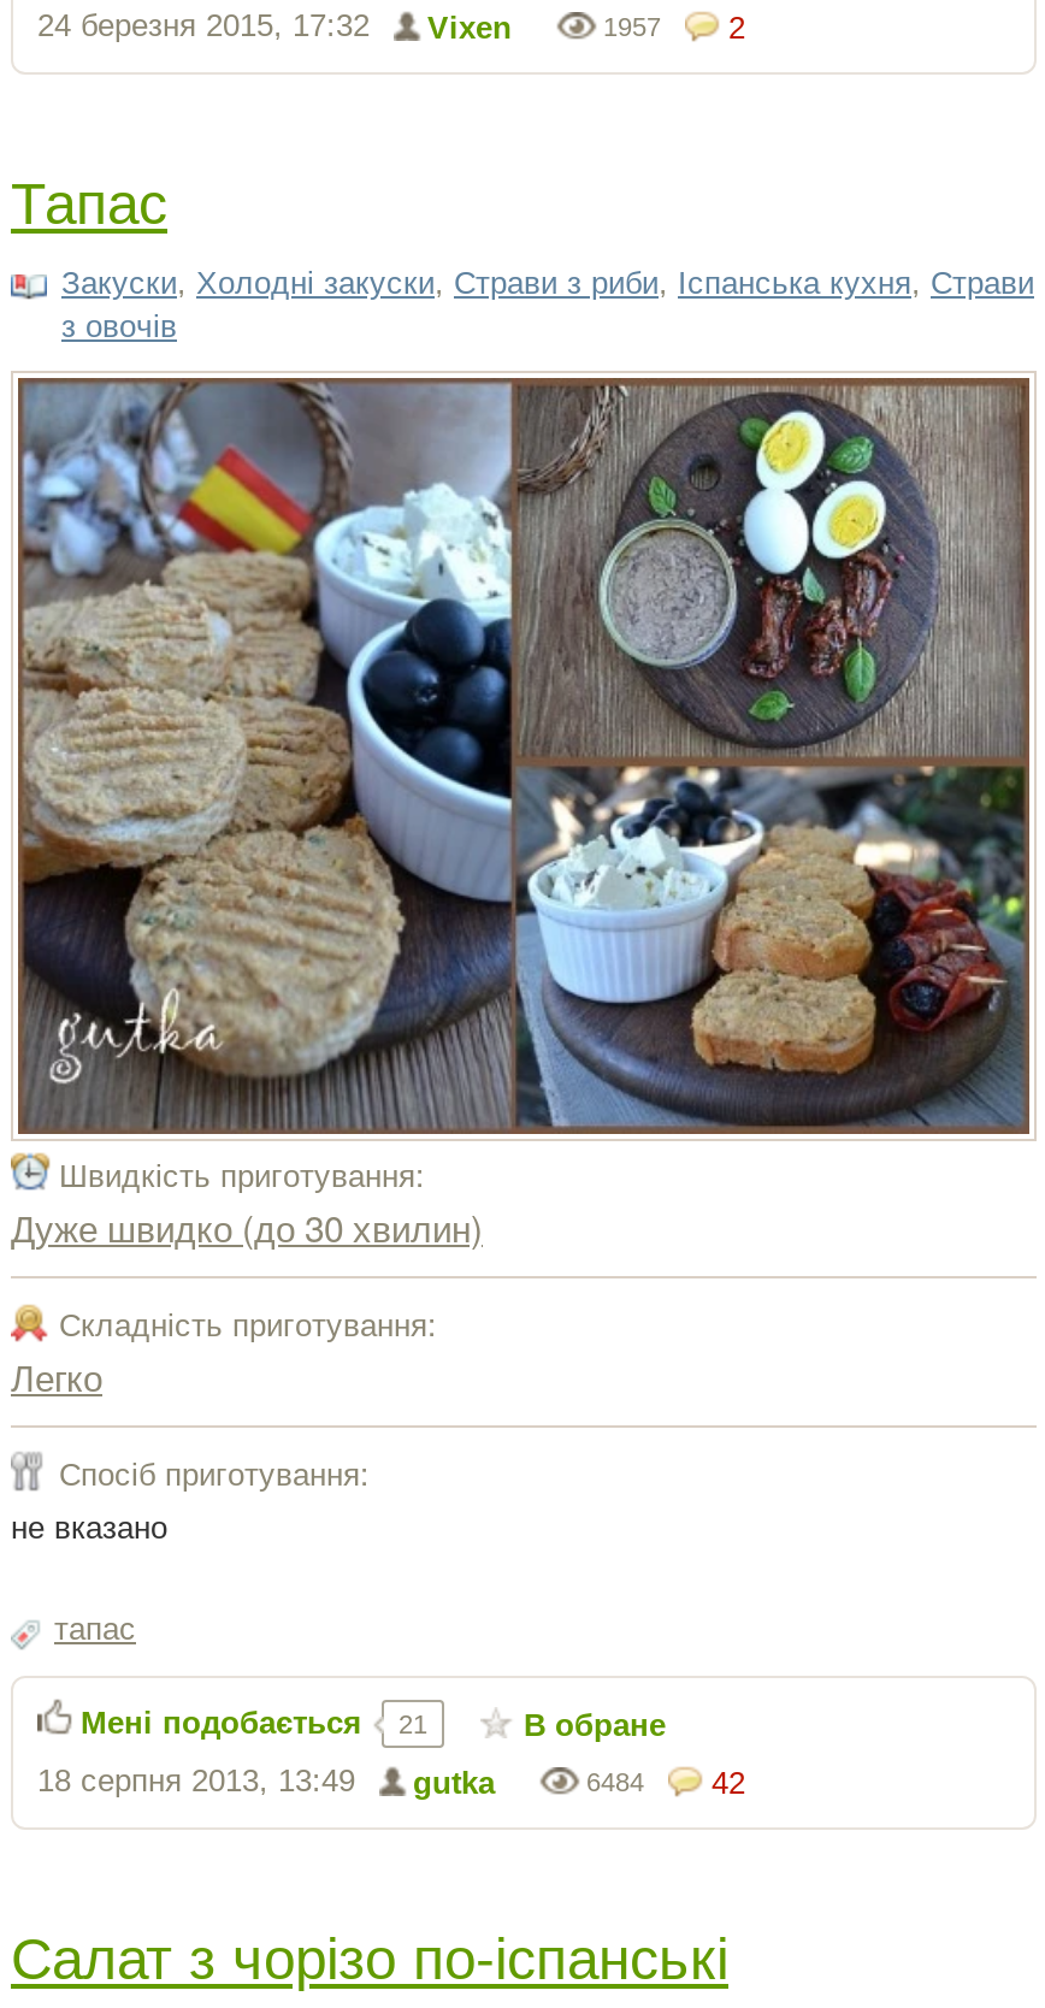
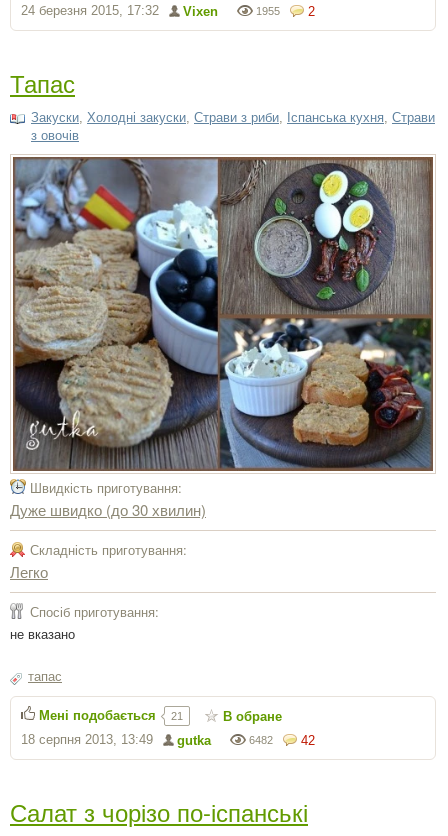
- 1957
+ 1955

- 6484
+ 6482
